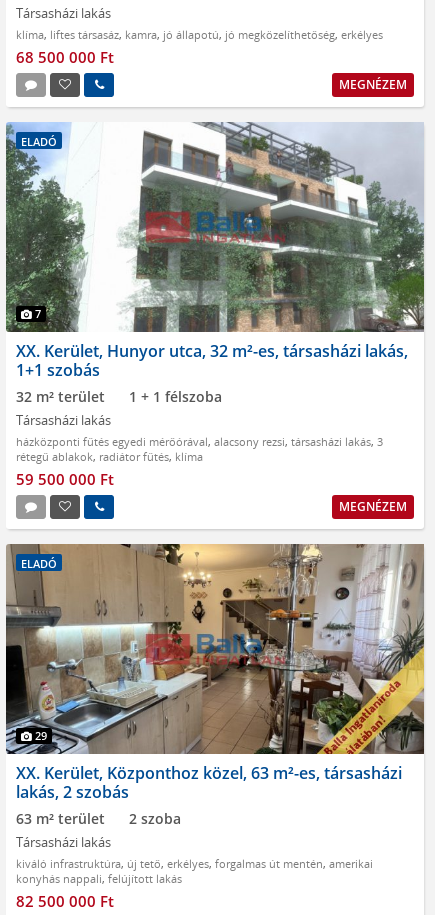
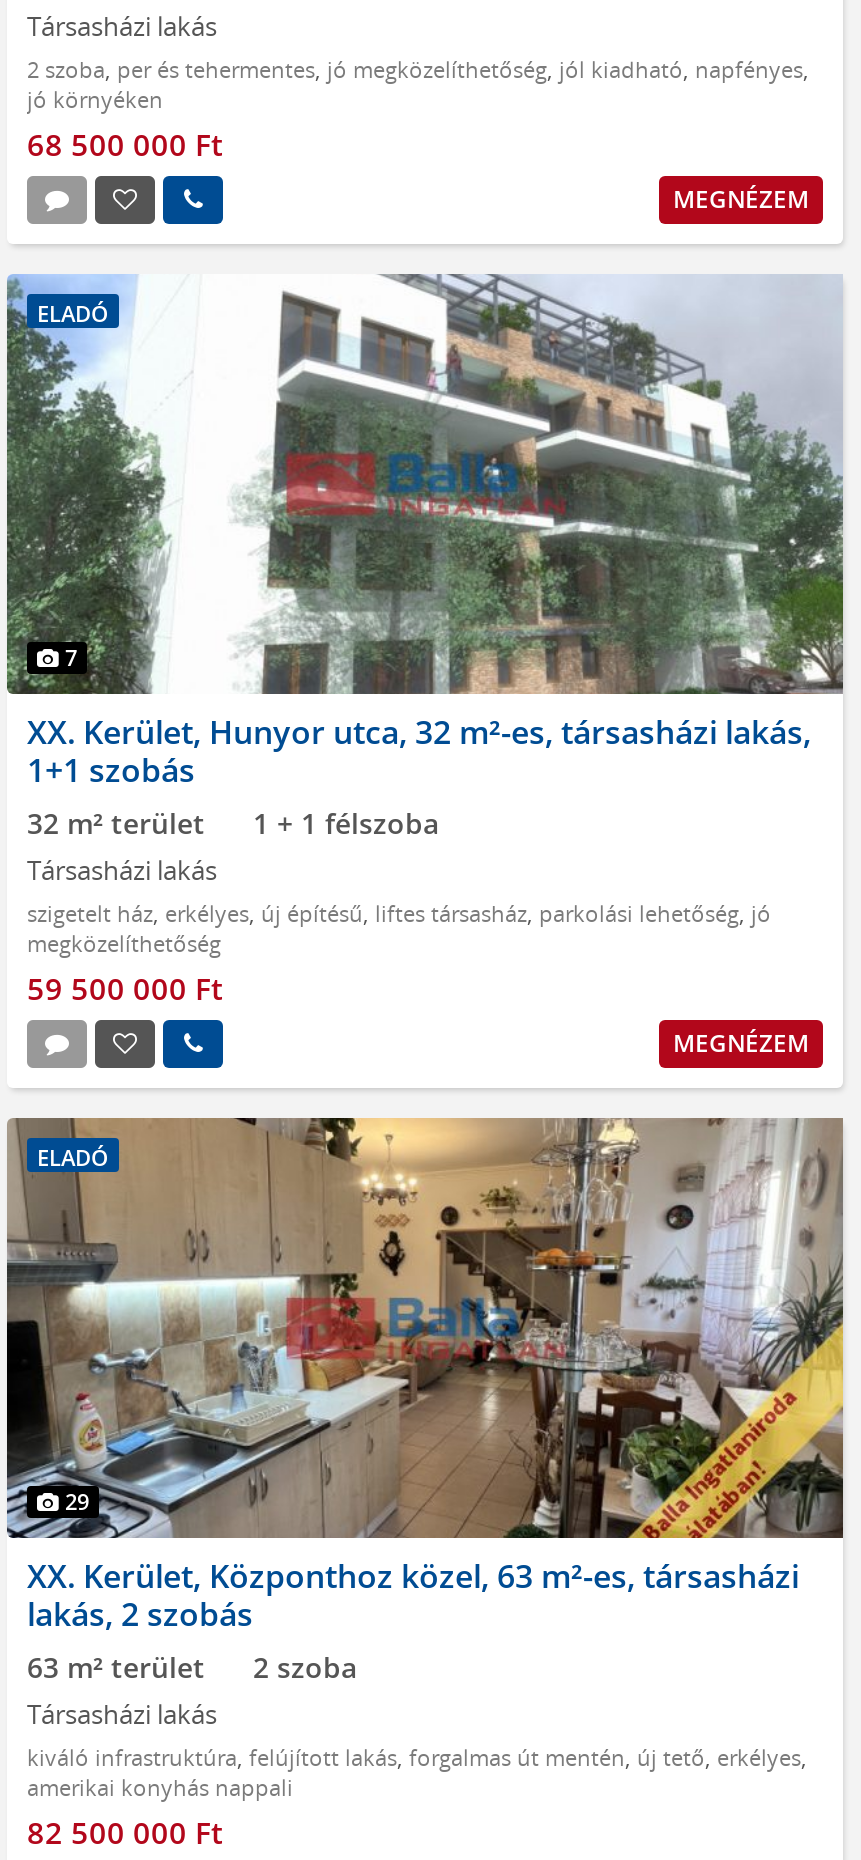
- klíma, liftes társasáz, kamra, jó állapotú, jó megközelíthetőség, erkélyes
+ 2 szoba, per és tehermentes, jó megközelíthetőség, jól kiadható, napfényes,
+ jó környéken

- házközponti fűtés egyedi mérőórával, alacsony rezsi, társasházi lakás, 3
- rétegű ablakok, radiátor fűtés, klíma
+ szigetelt ház, erkélyes, új építésű, liftes társasház, parkolási lehetőség, jó
+ megközelíthetőség

- kiváló infrastruktúra, új tető, erkélyes, forgalmas út mentén, amerikai
- konyhás nappali, felújított lakás
+ kiváló infrastruktúra, felújított lakás, forgalmas út mentén, új tető, erkélyes,
+ amerikai konyhás nappali
